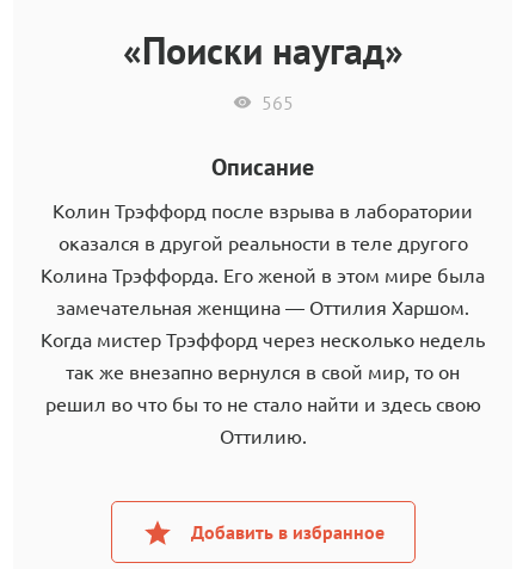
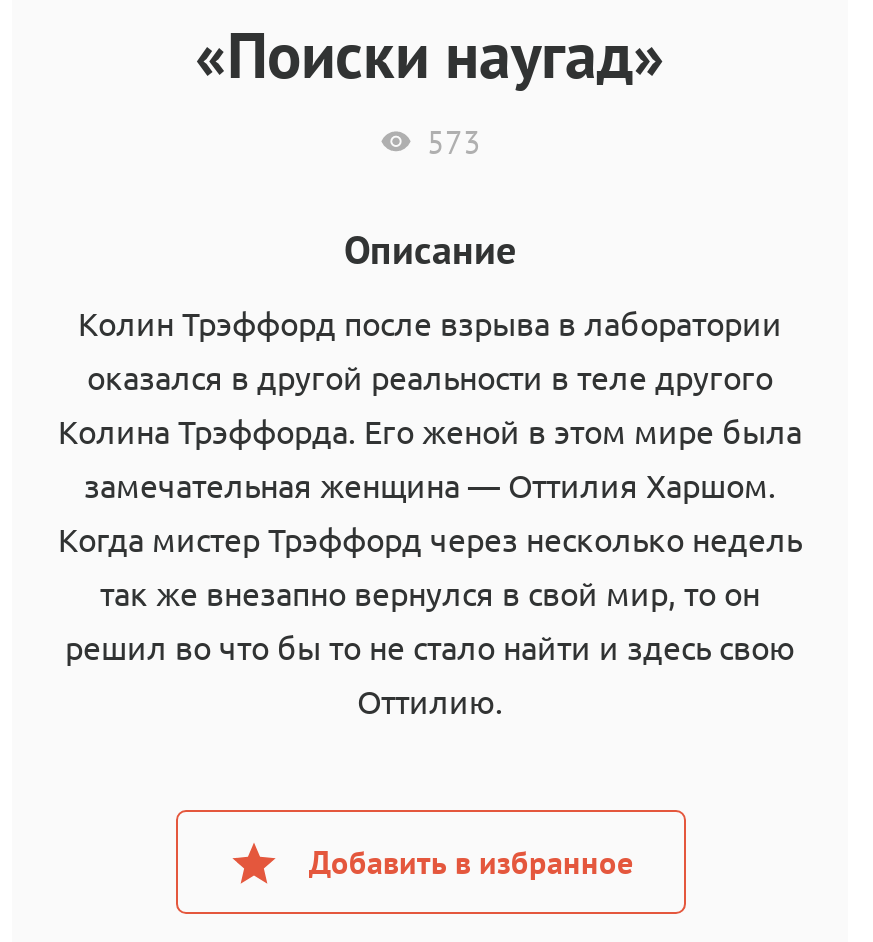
- 565
+ 573
